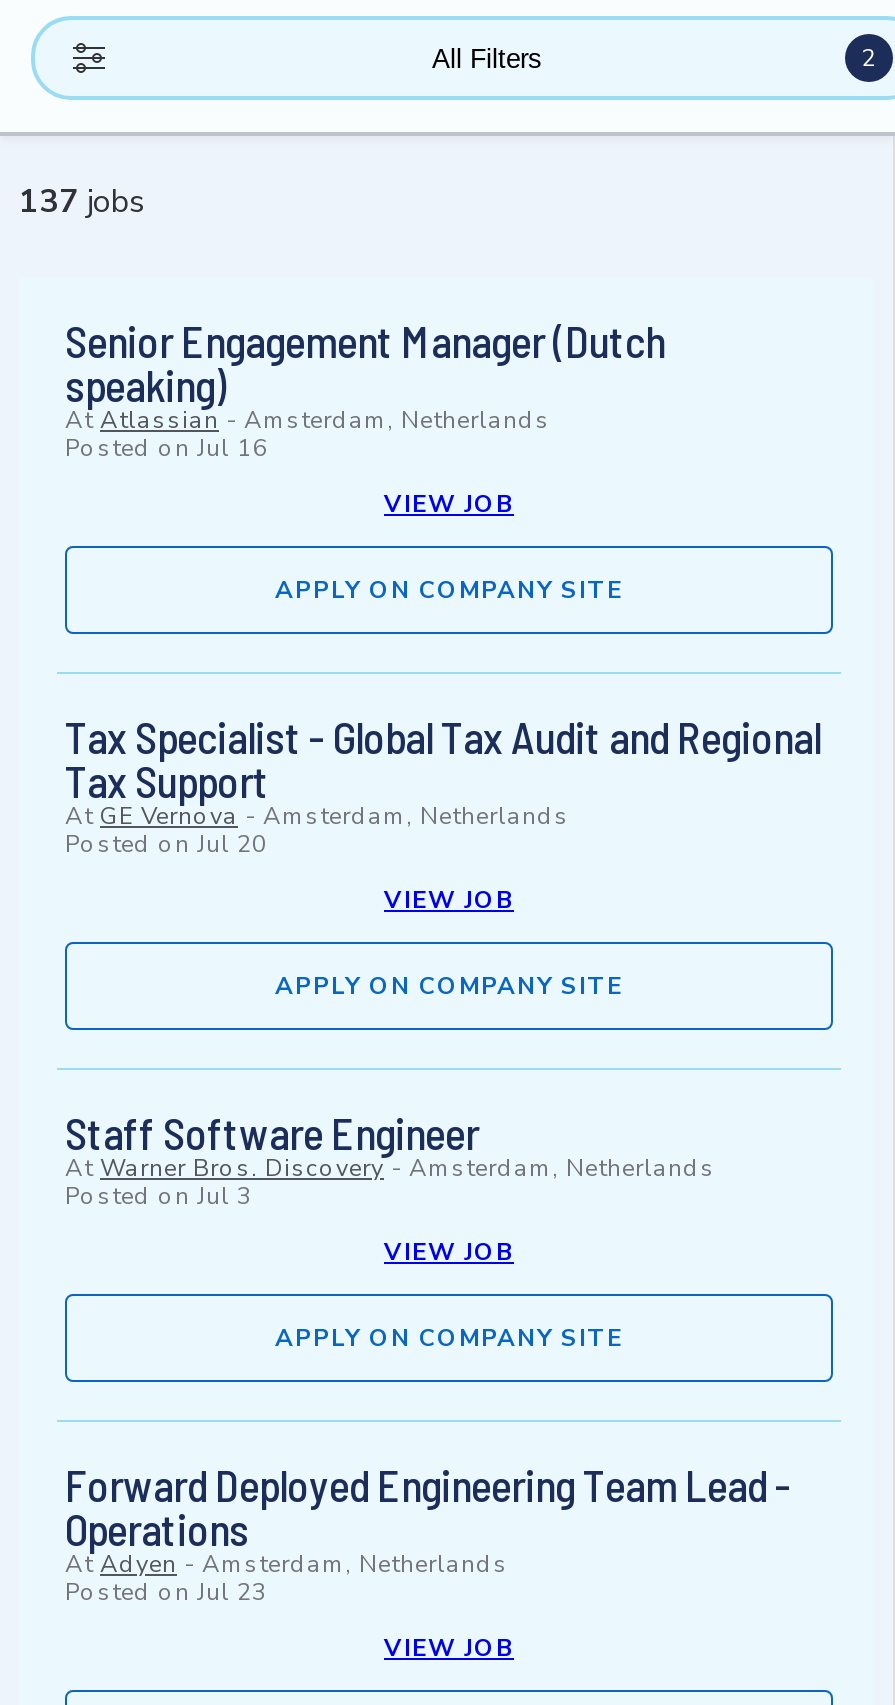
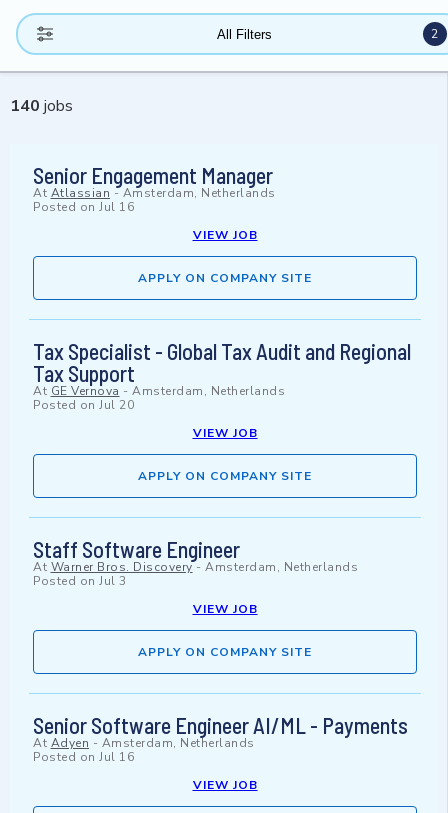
- 137 jobs
+ 140 jobs

- Senior Engagement Manager (Dutch
- speaking)
+ Senior Engagement Manager

- Forward Deployed Engineering Team Lead -
- Operations
+ Senior Software Engineer AI/ML - Payments

- Posted on Jul 23
+ Posted on Jul 16
